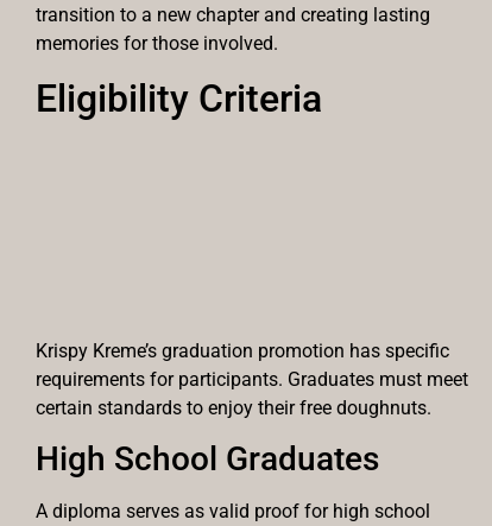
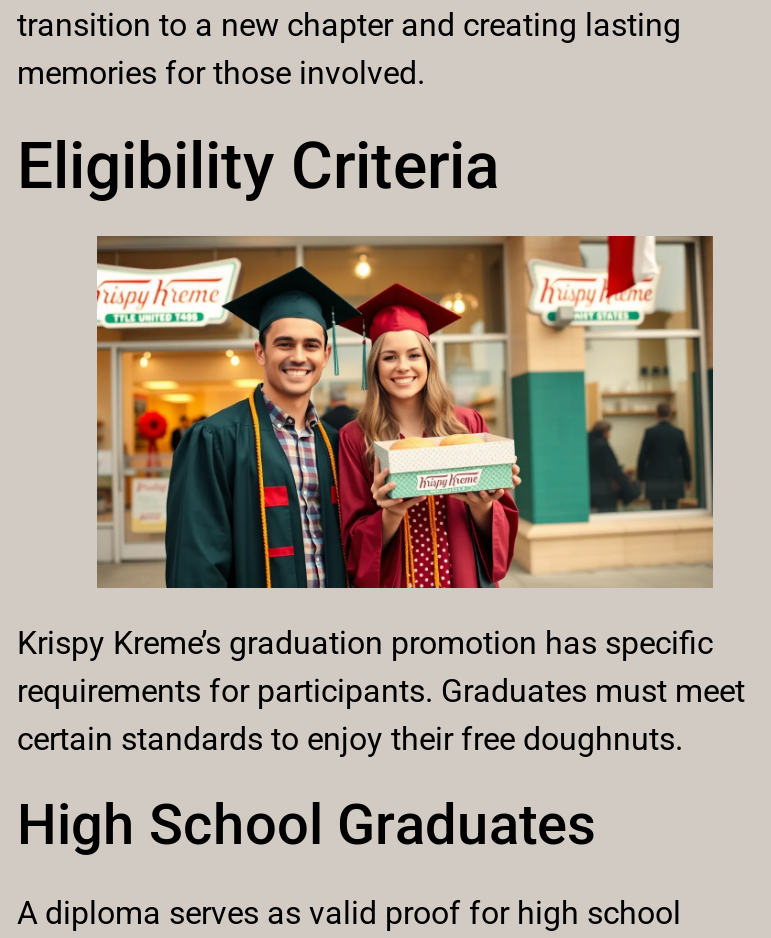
+ [image]
